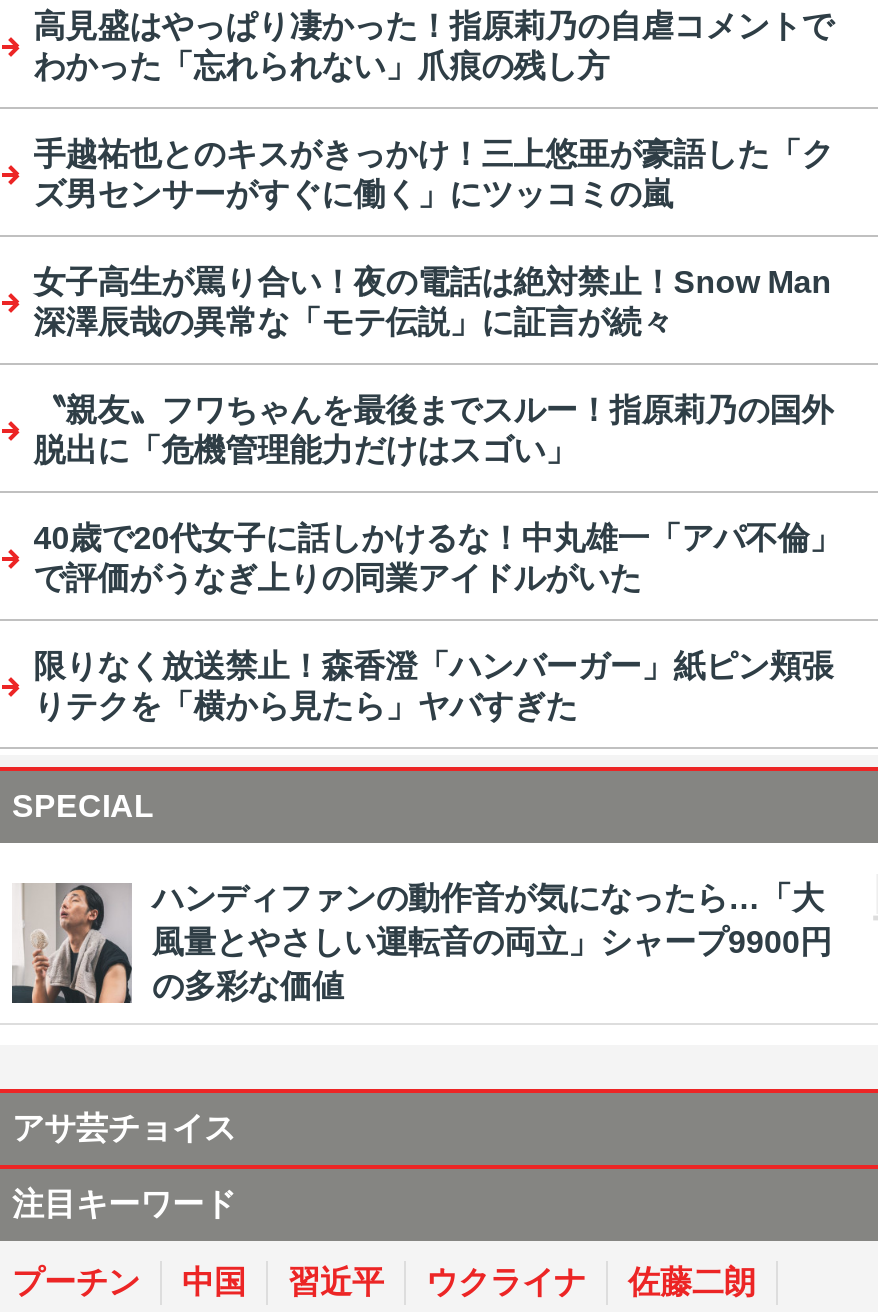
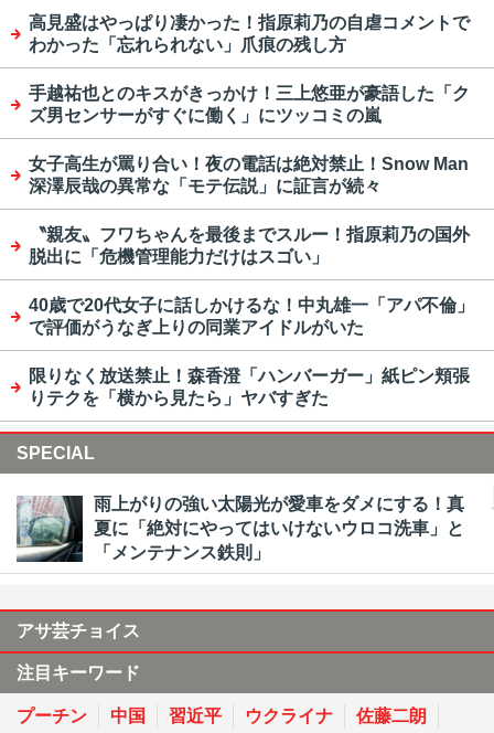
- [image]
- ハンディファンの動作音が気になったら…「大
- 風量とやさしい運転音の両立」シャープ9900円
- の多彩な価値
+ [image]
+ 雨上がりの強い太陽光が愛車をダメにする！真
+ 夏に「絶対にやってはいけないウロコ洗車」と
+ 「メンテナンス鉄則」
